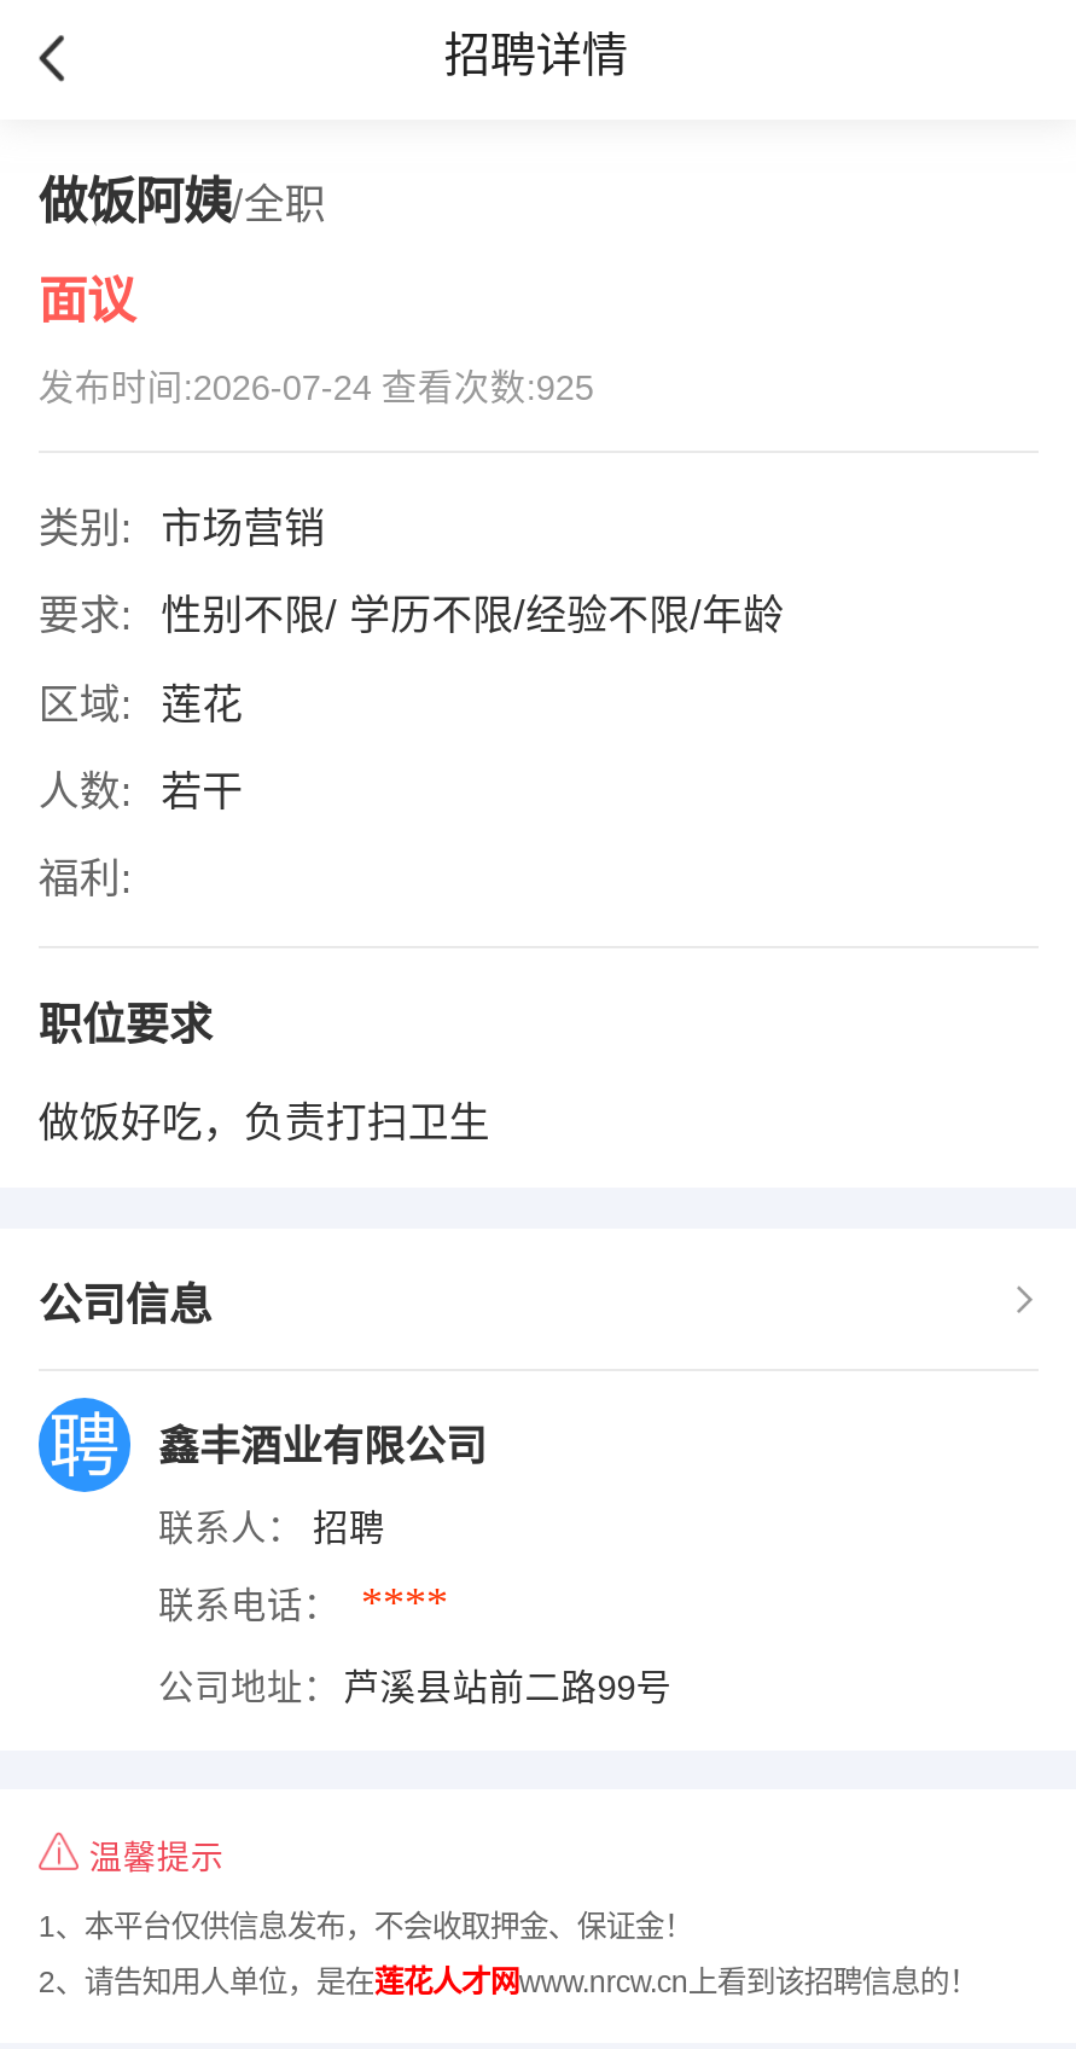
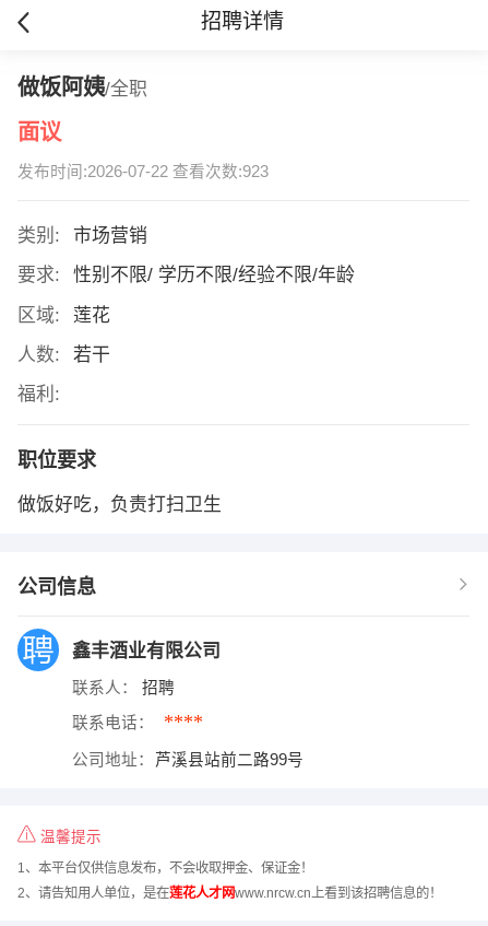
- 发布时间:2026-07-24 查看次数:925
+ 发布时间:2026-07-22 查看次数:923
